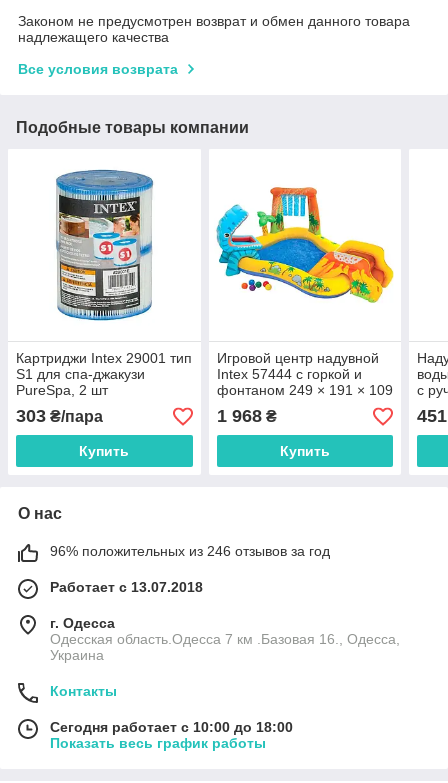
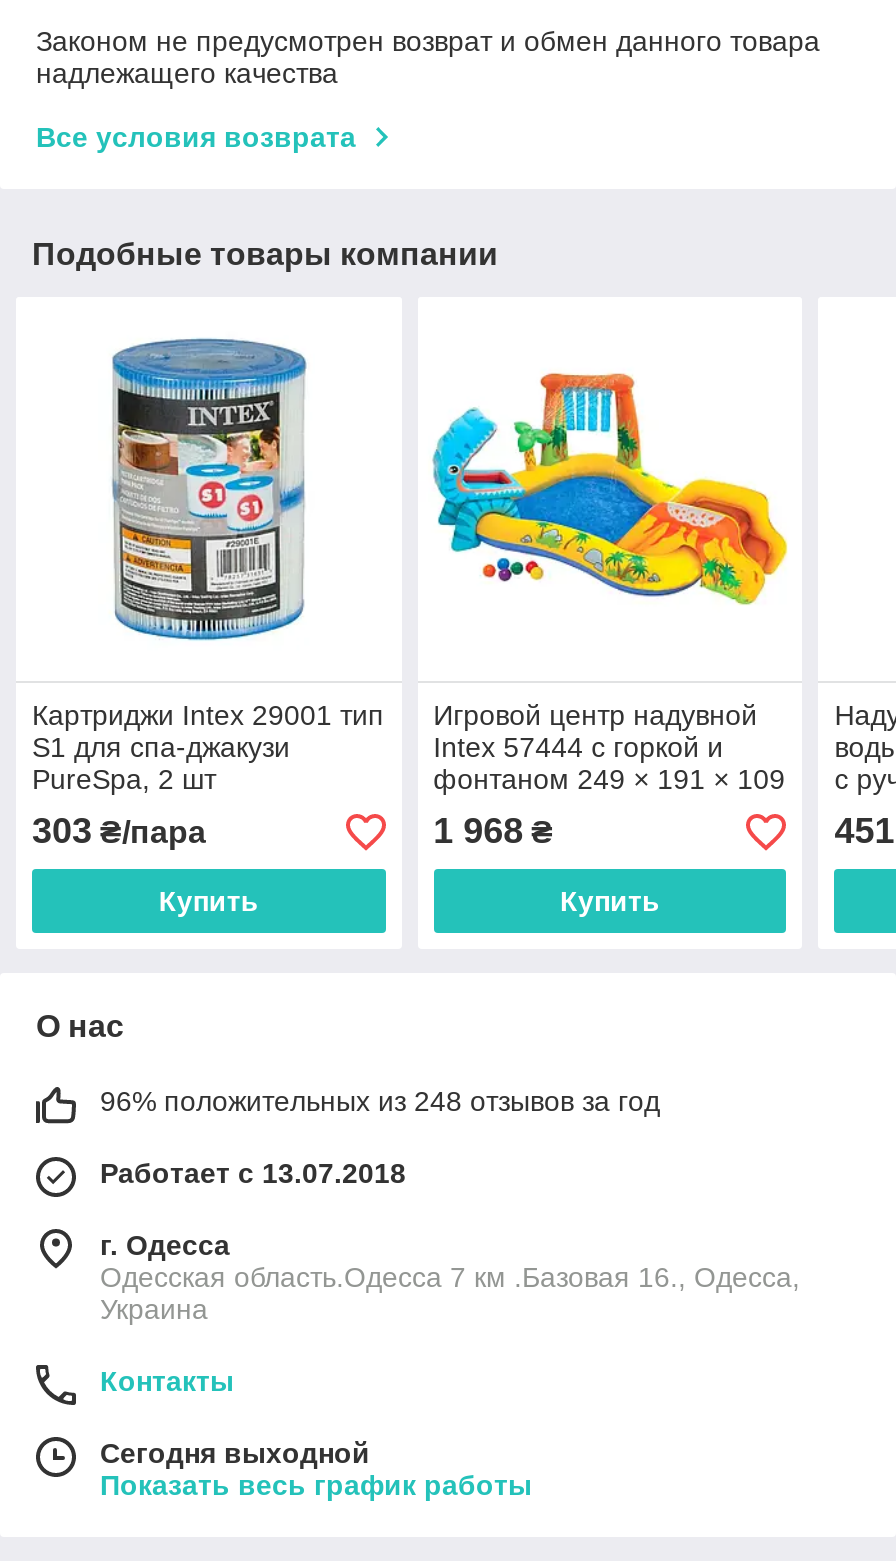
- 96% положительных из 246 отзывов за год
+ 96% положительных из 248 отзывов за год

- Сегодня работает с 10:00 до 18:00
+ Сегодня выходной
